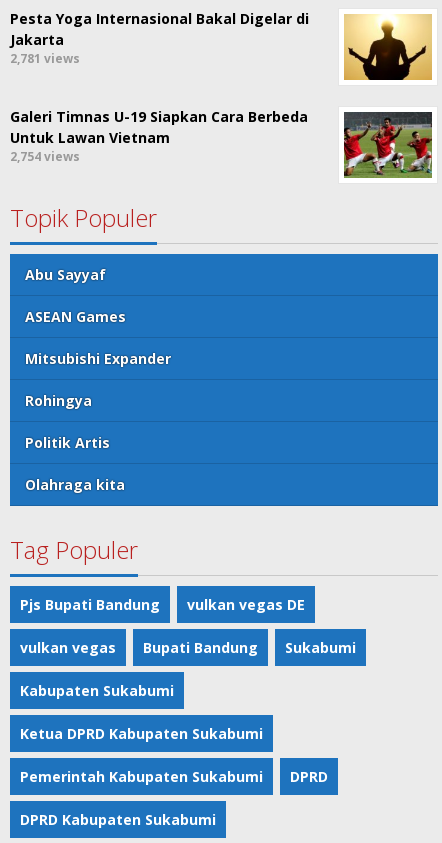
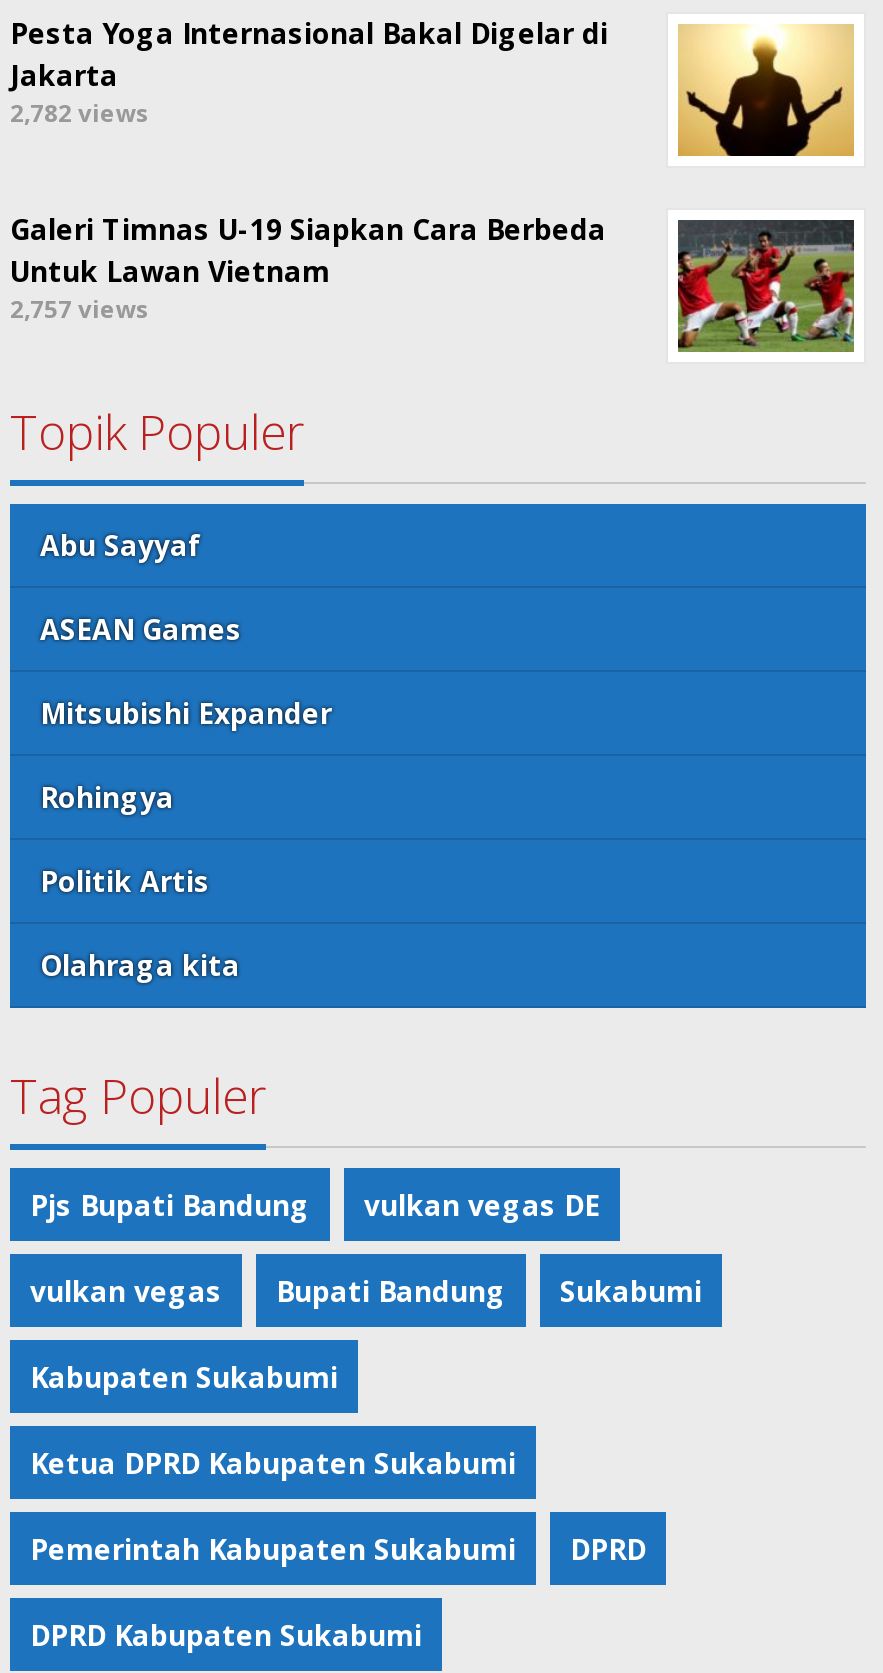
- 2,781 views
+ 2,782 views

- 2,754 views
+ 2,757 views
